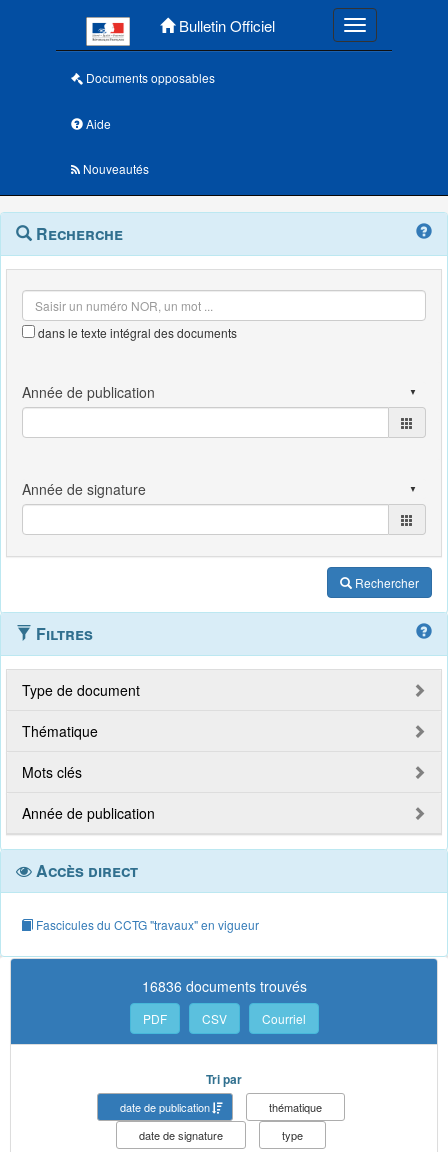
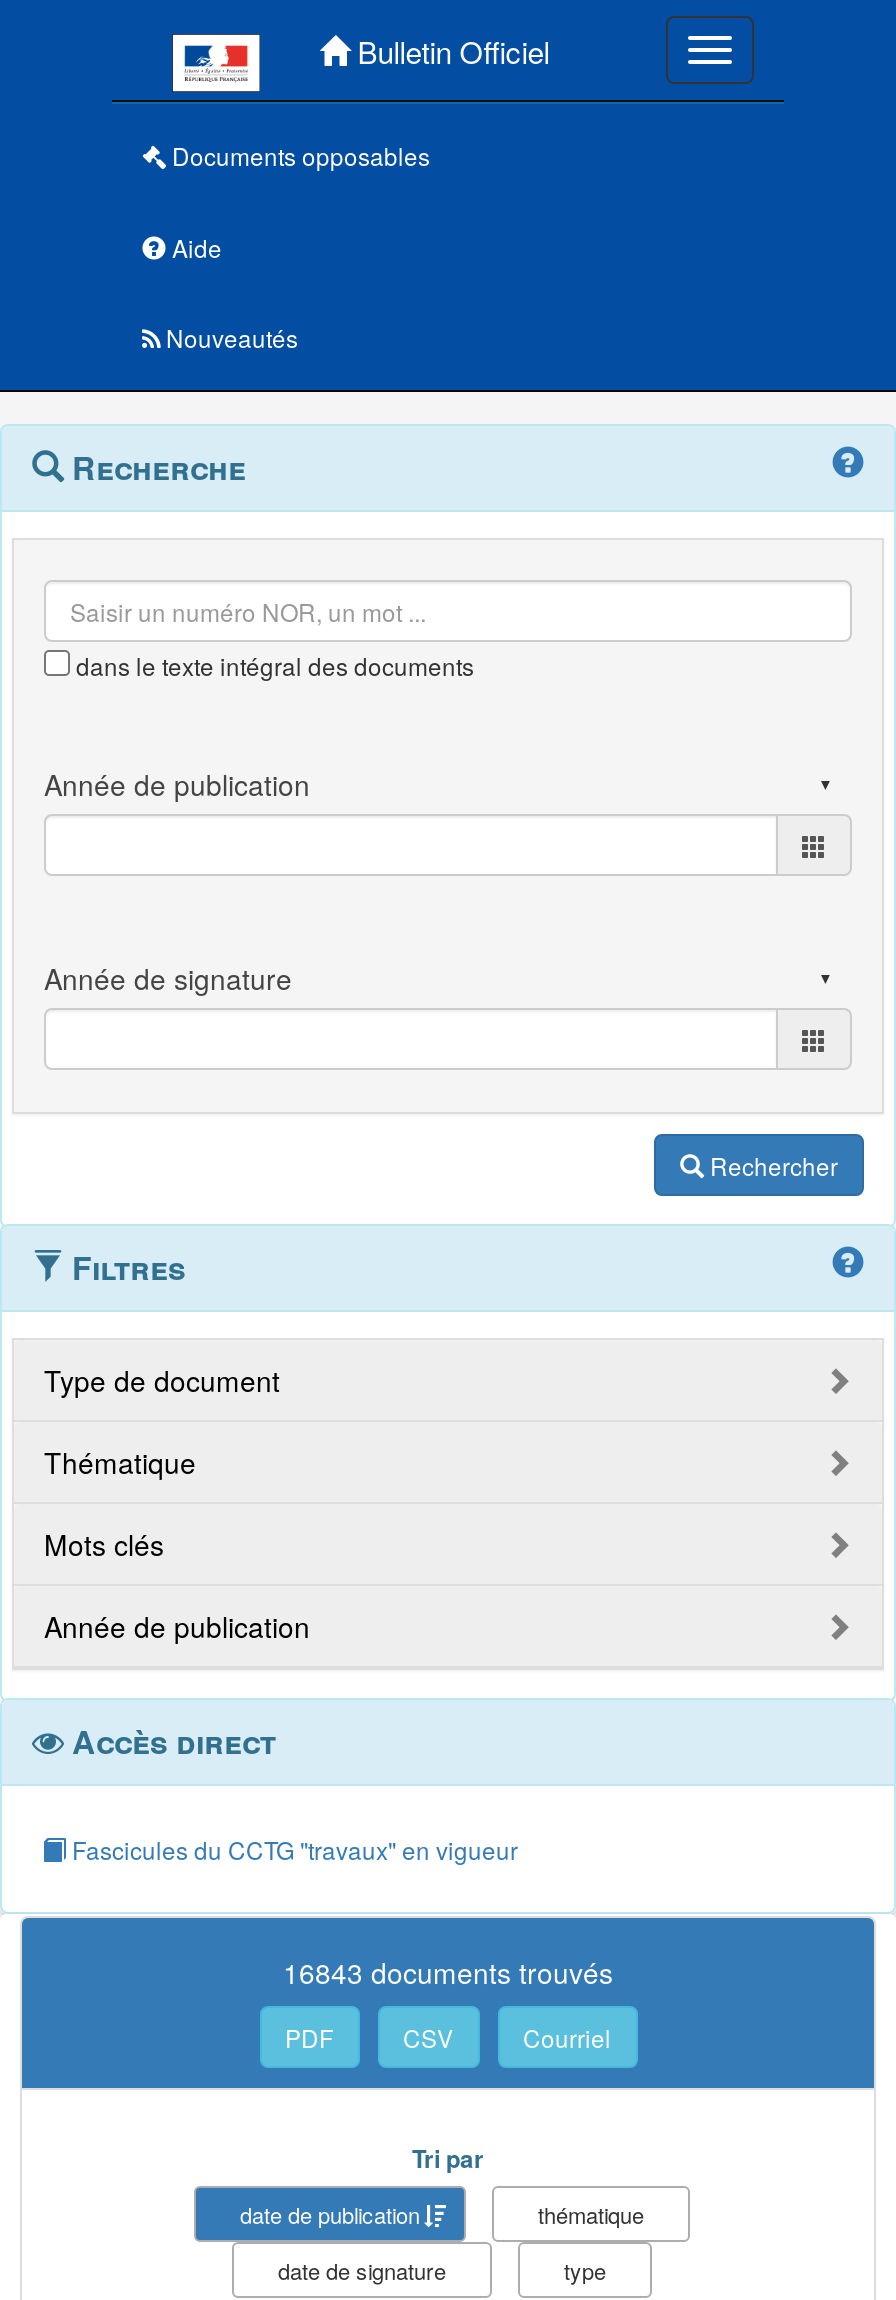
- 16836 documents trouvés
+ 16843 documents trouvés
